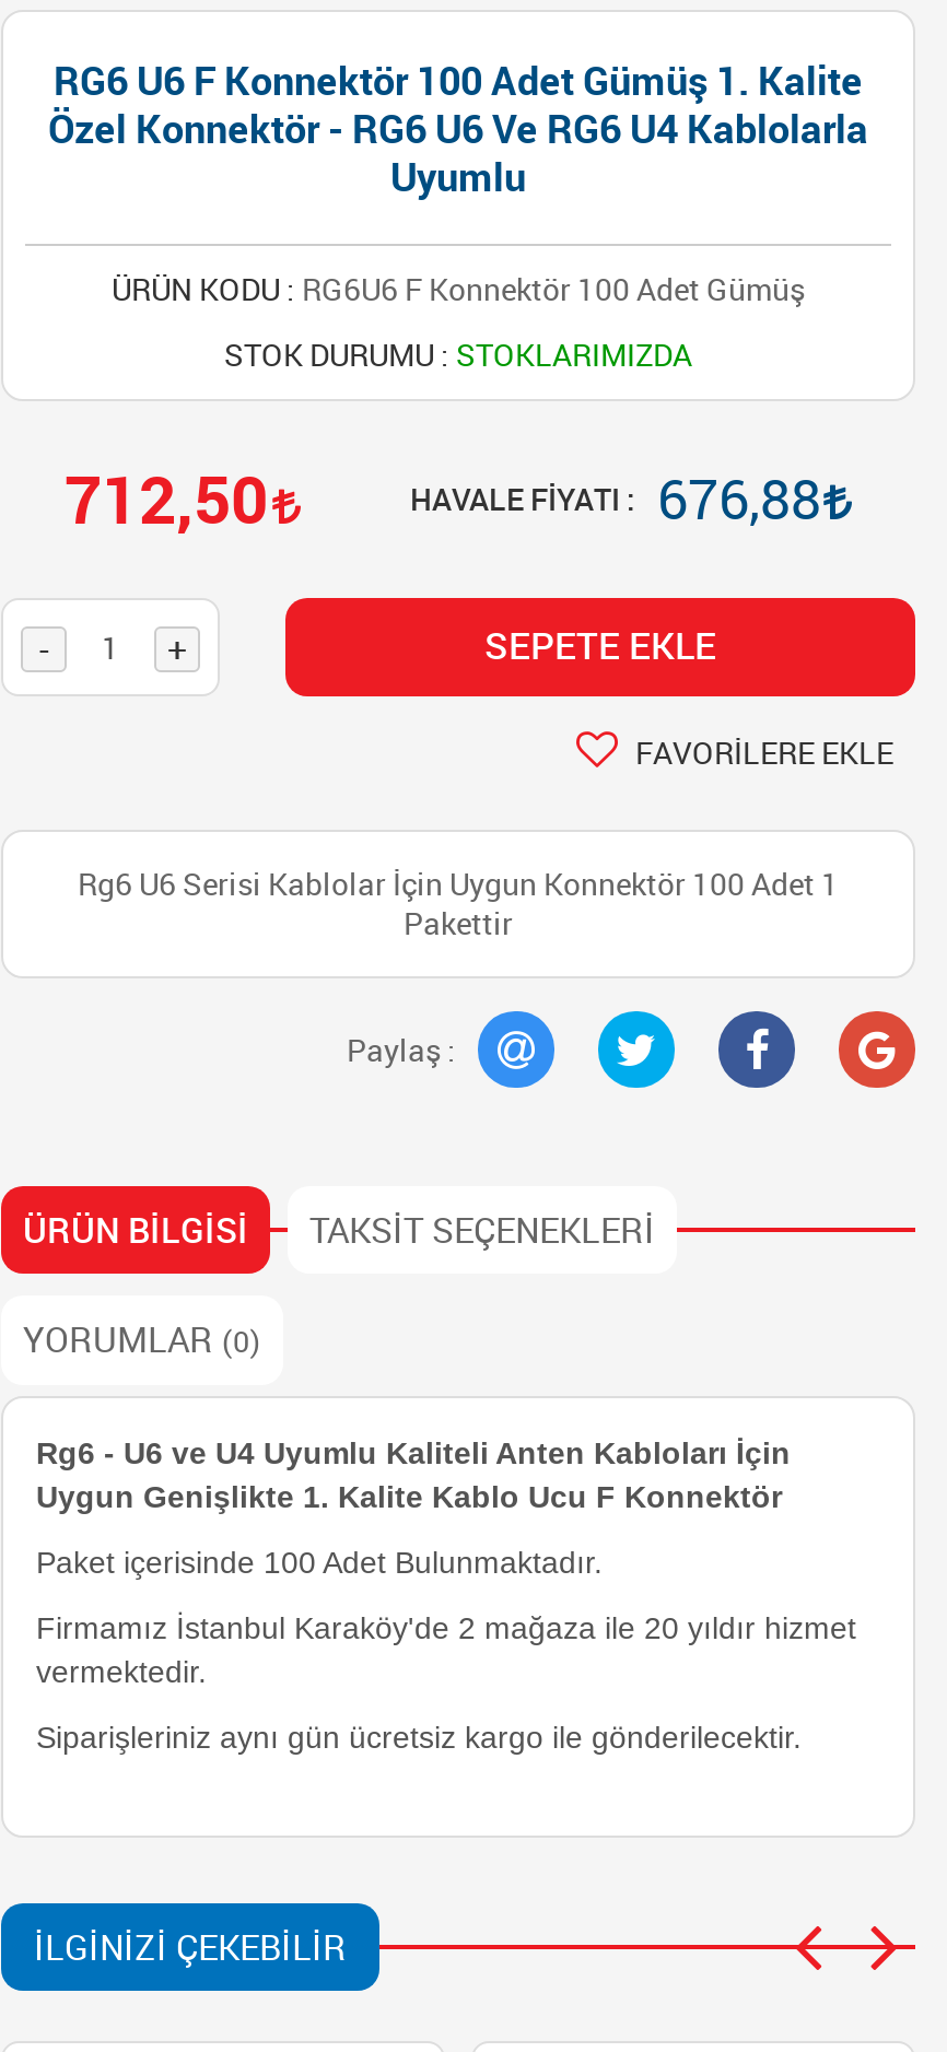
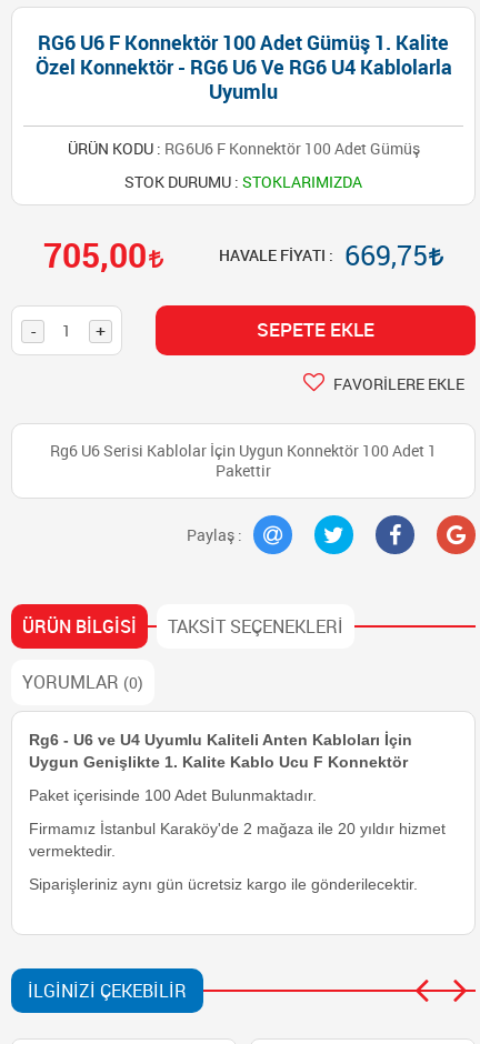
- 712,50
+ 705,00

- HAVALE FIYATI : 676,88
+ HAVALE FIYATI : 669,75
